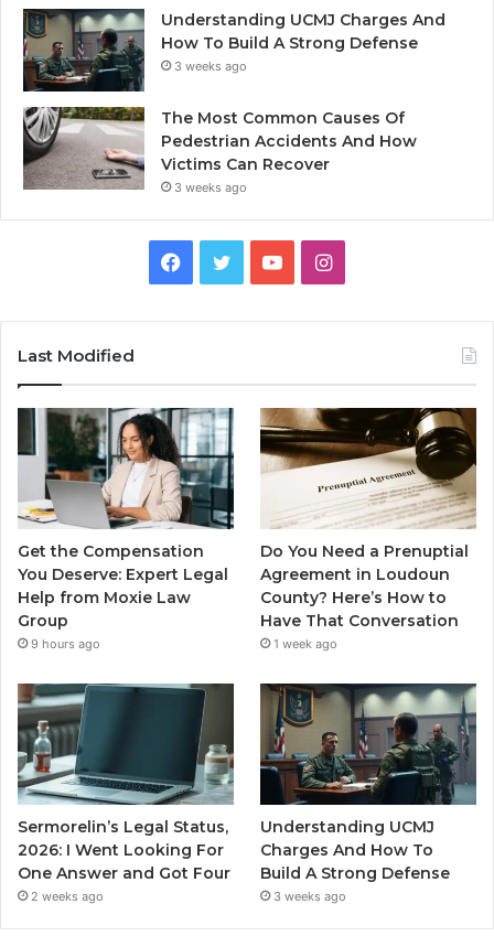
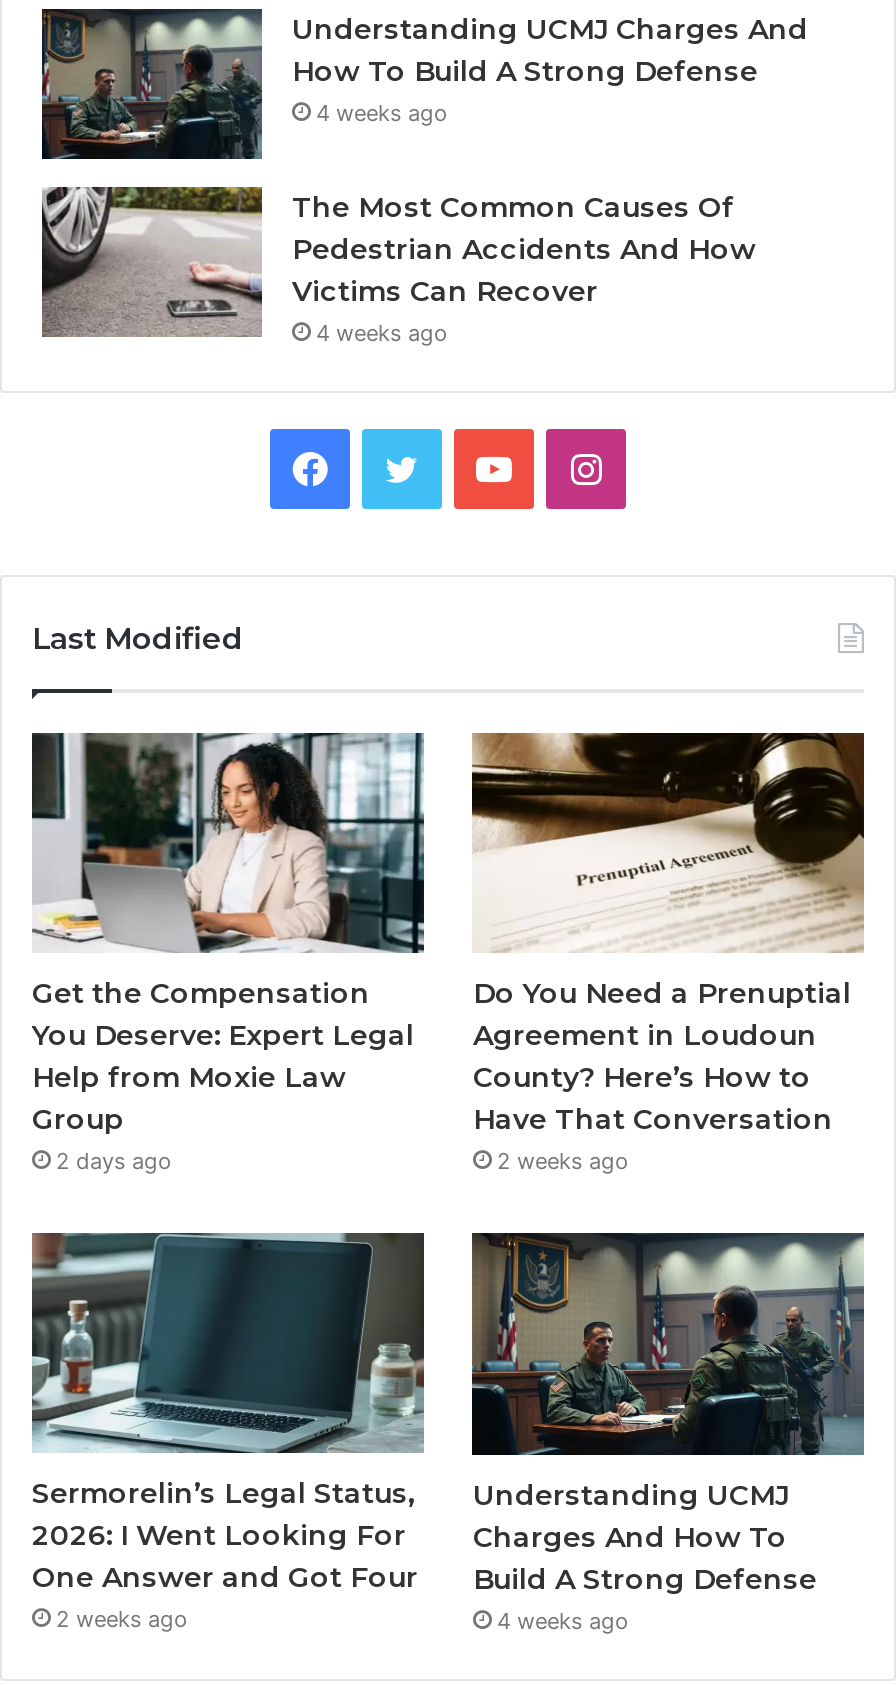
- 3 weeks ago
+ 4 weeks ago

- 3 weeks ago
+ 4 weeks ago

- 9 hours ago
+ 2 days ago

- 1 week ago
+ 2 weeks ago

- 3 weeks ago
+ 4 weeks ago
